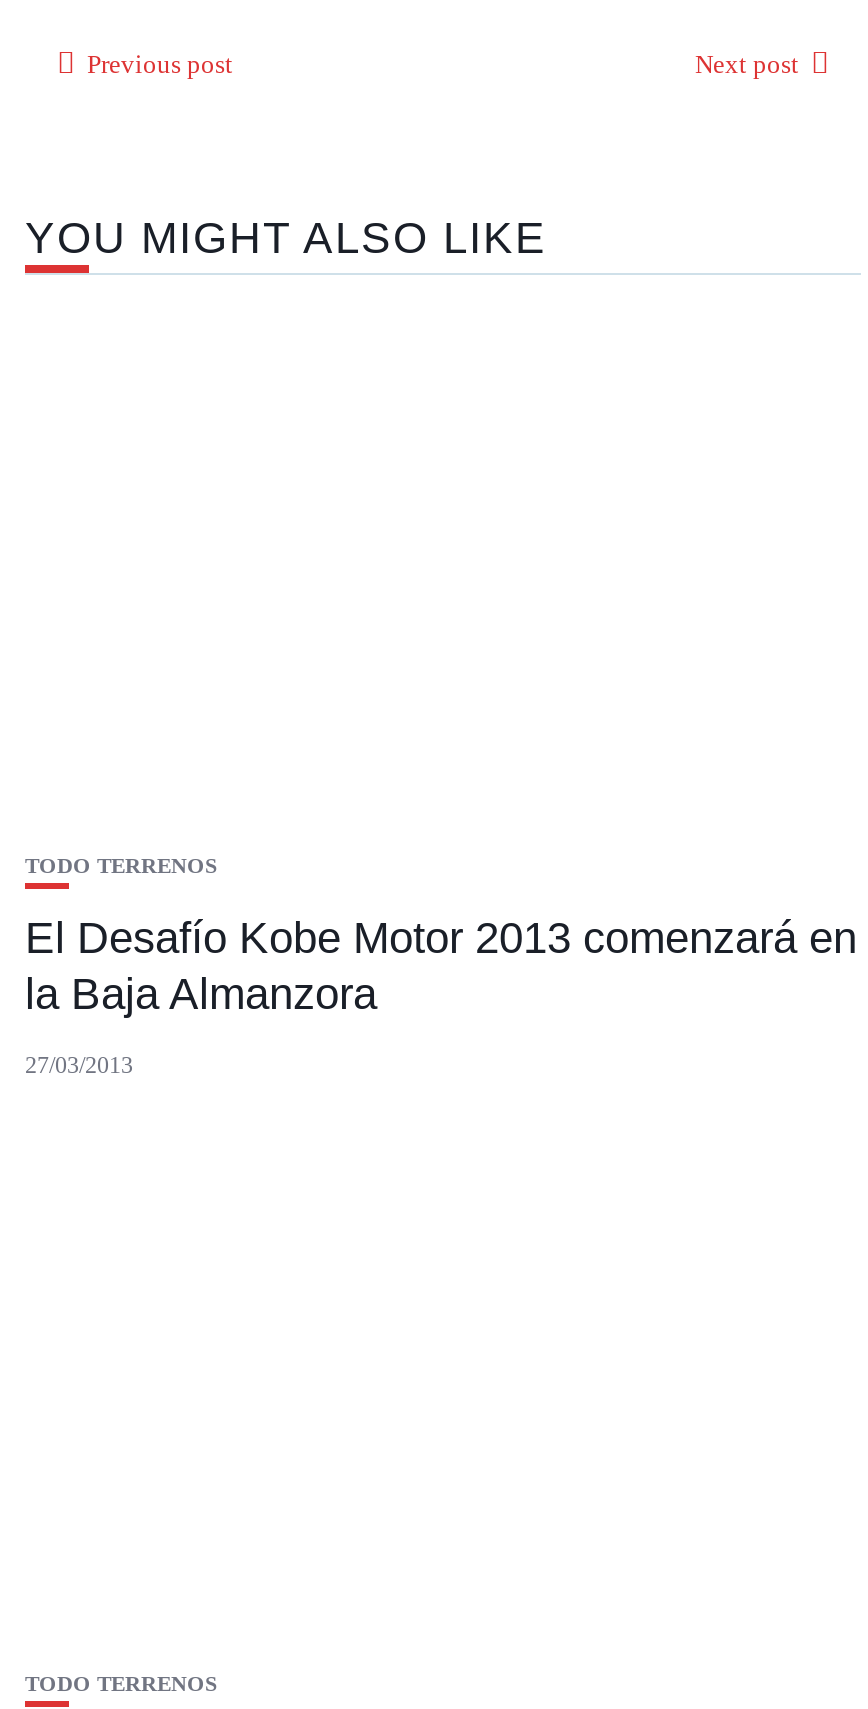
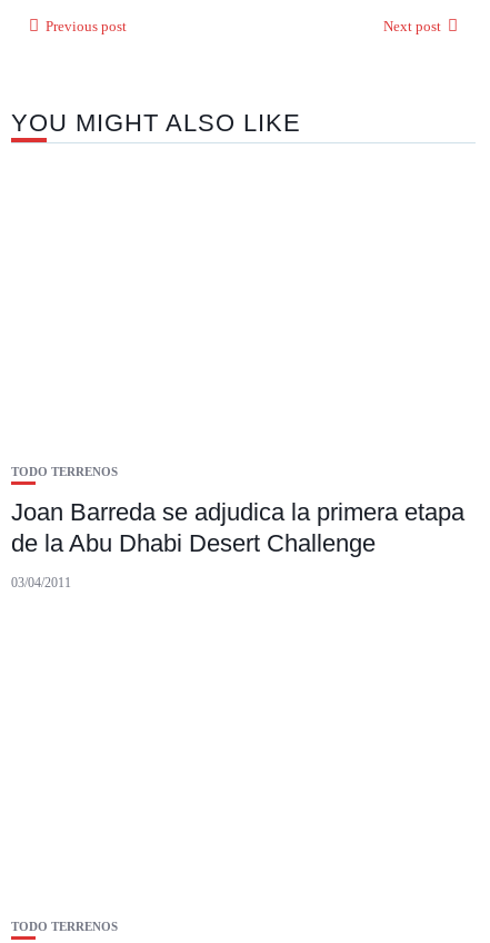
- El Desafío Kobe Motor 2013 comenzará en
- la Baja Almanzora
+ Joan Barreda se adjudica la primera etapa
+ de la Abu Dhabi Desert Challenge

- 27/03/2013
+ 03/04/2011
